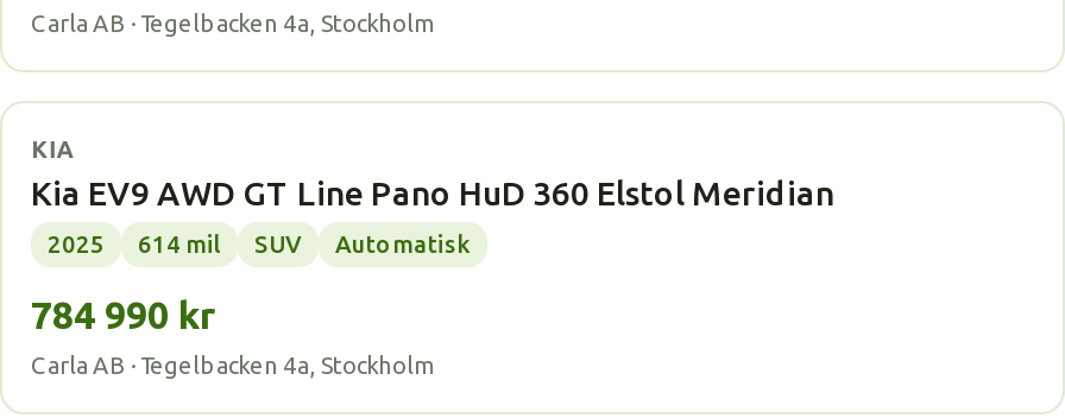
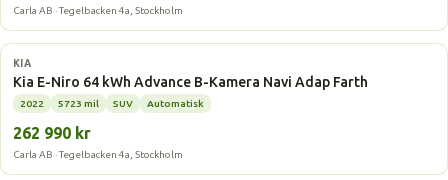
- Kia EV9 AWD GT Line Pano HuD 360 Elstol Meridian
+ Kia E-Niro 64 kWh Advance B-Kamera Navi Adap Farth

- 2025
- 614 mil
+ 2022
+ 5723 mil

- 784 990 kr
+ 262 990 kr
